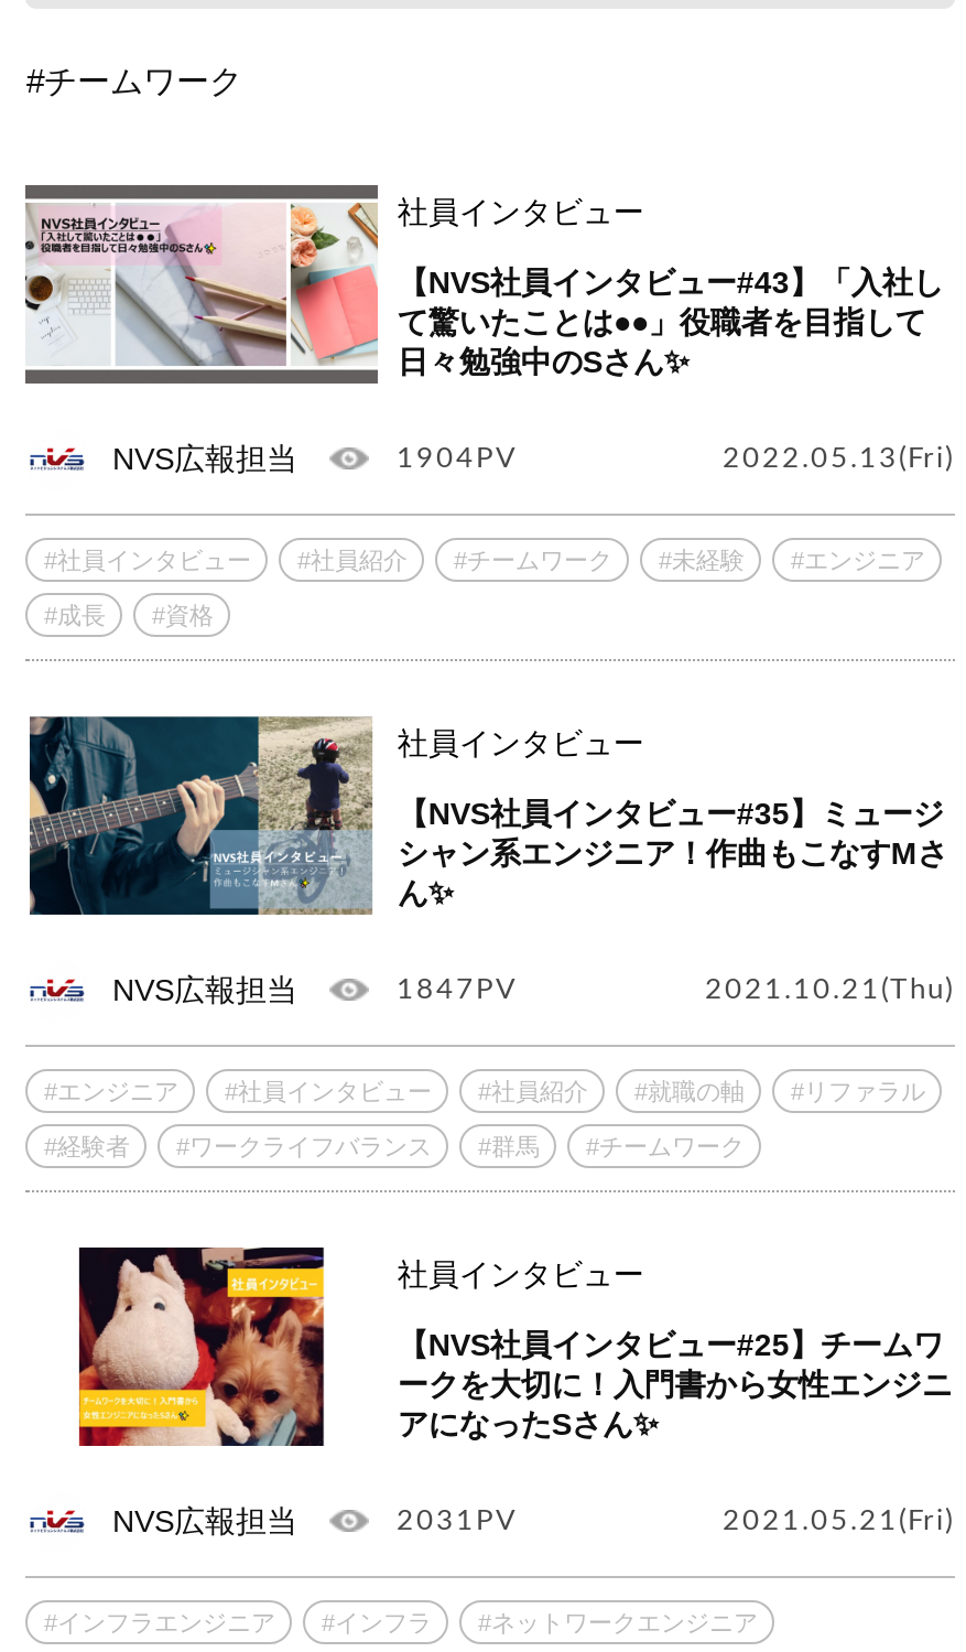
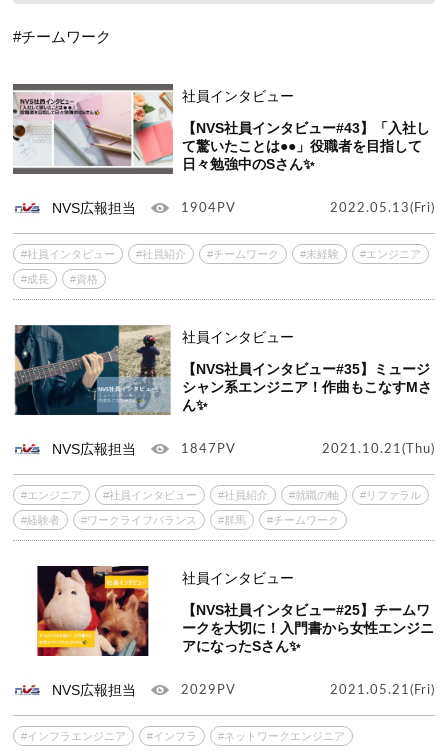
- 2031PV
+ 2029PV
